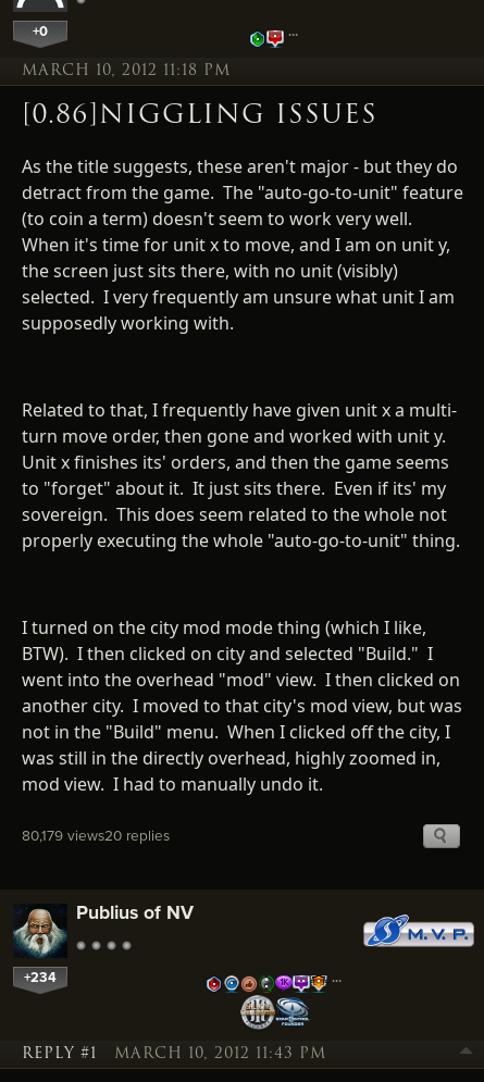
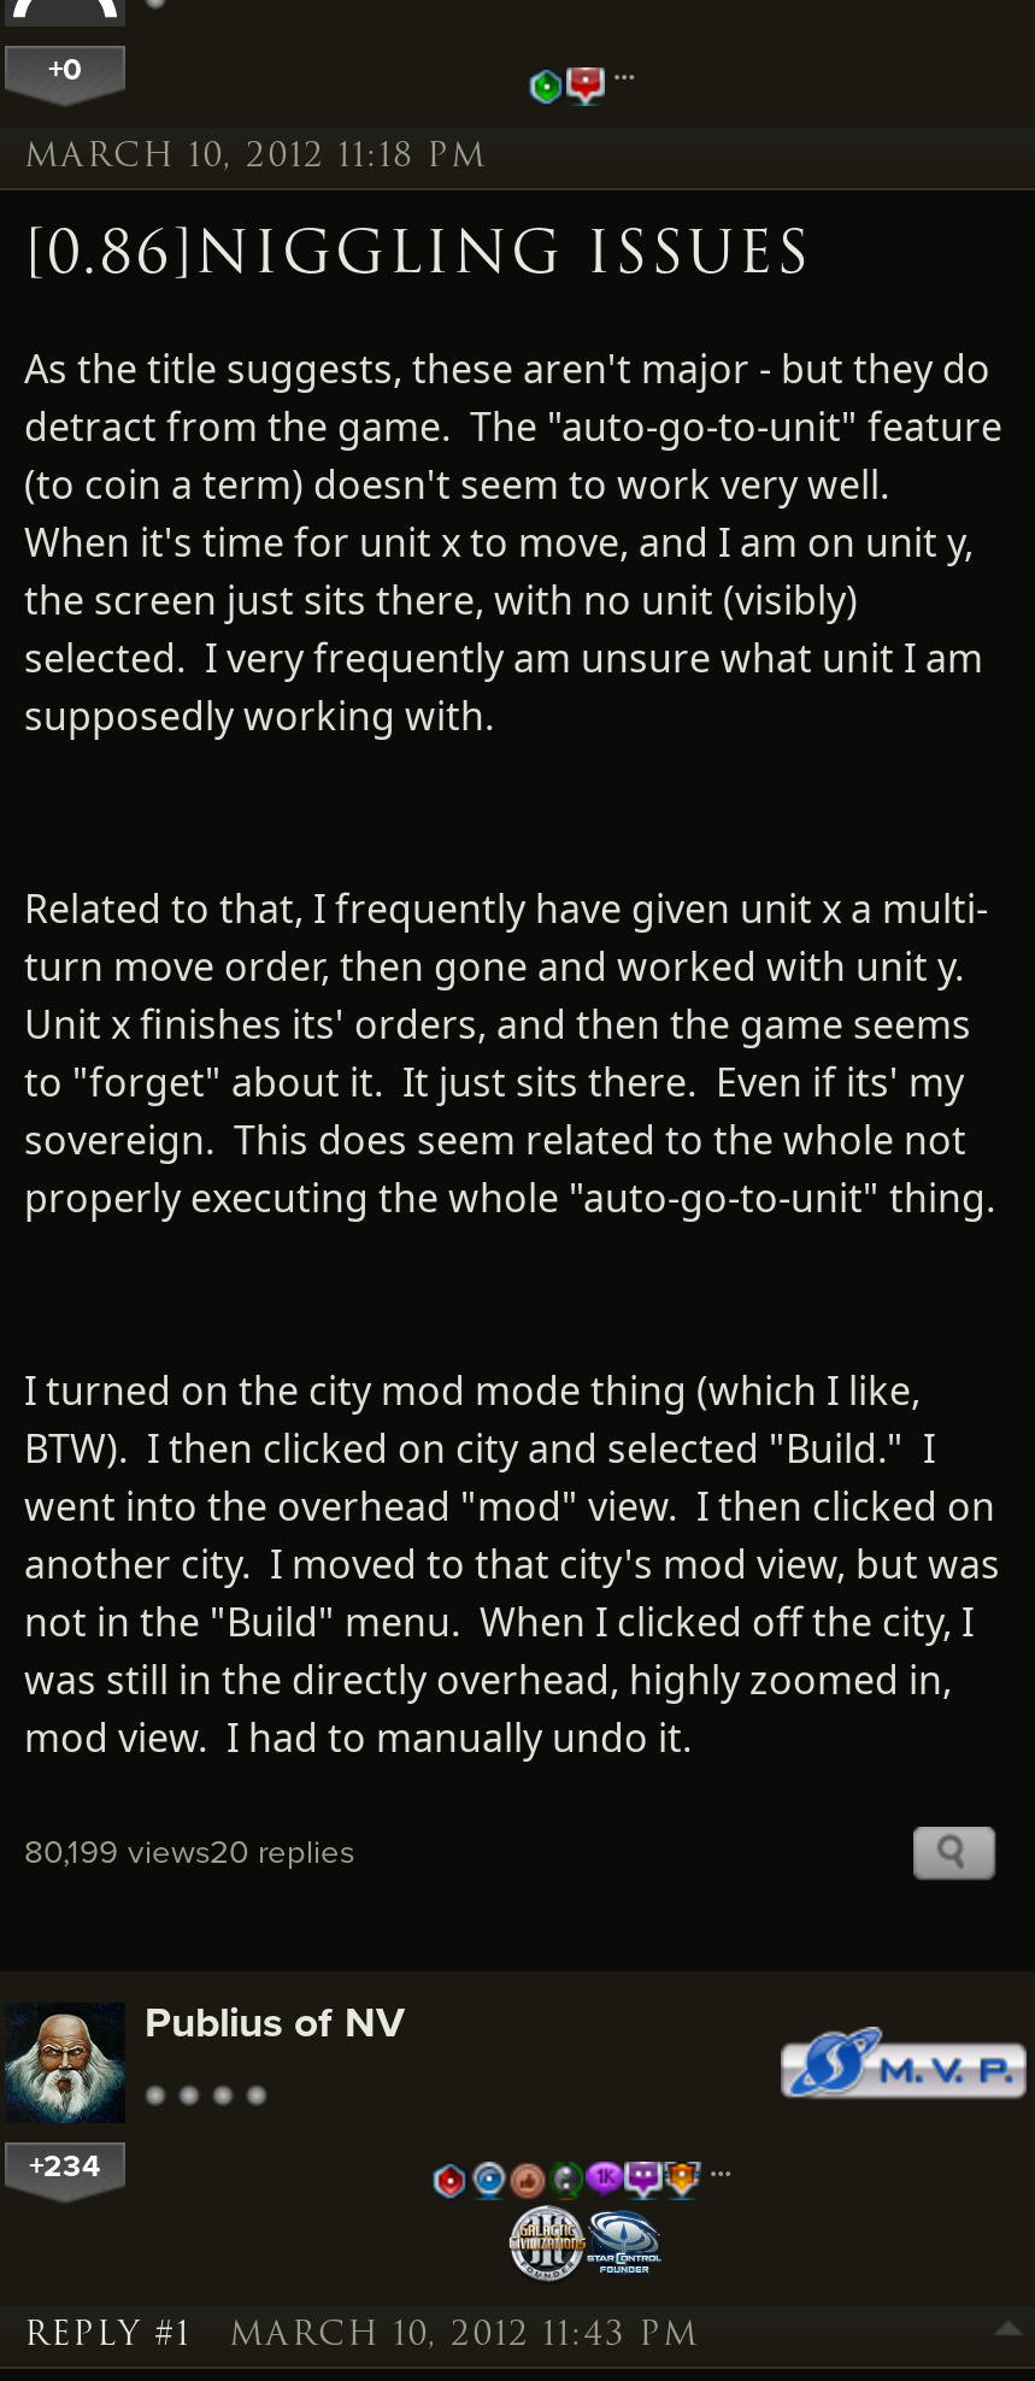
- 80,179 views20 replies
+ 80,199 views20 replies
